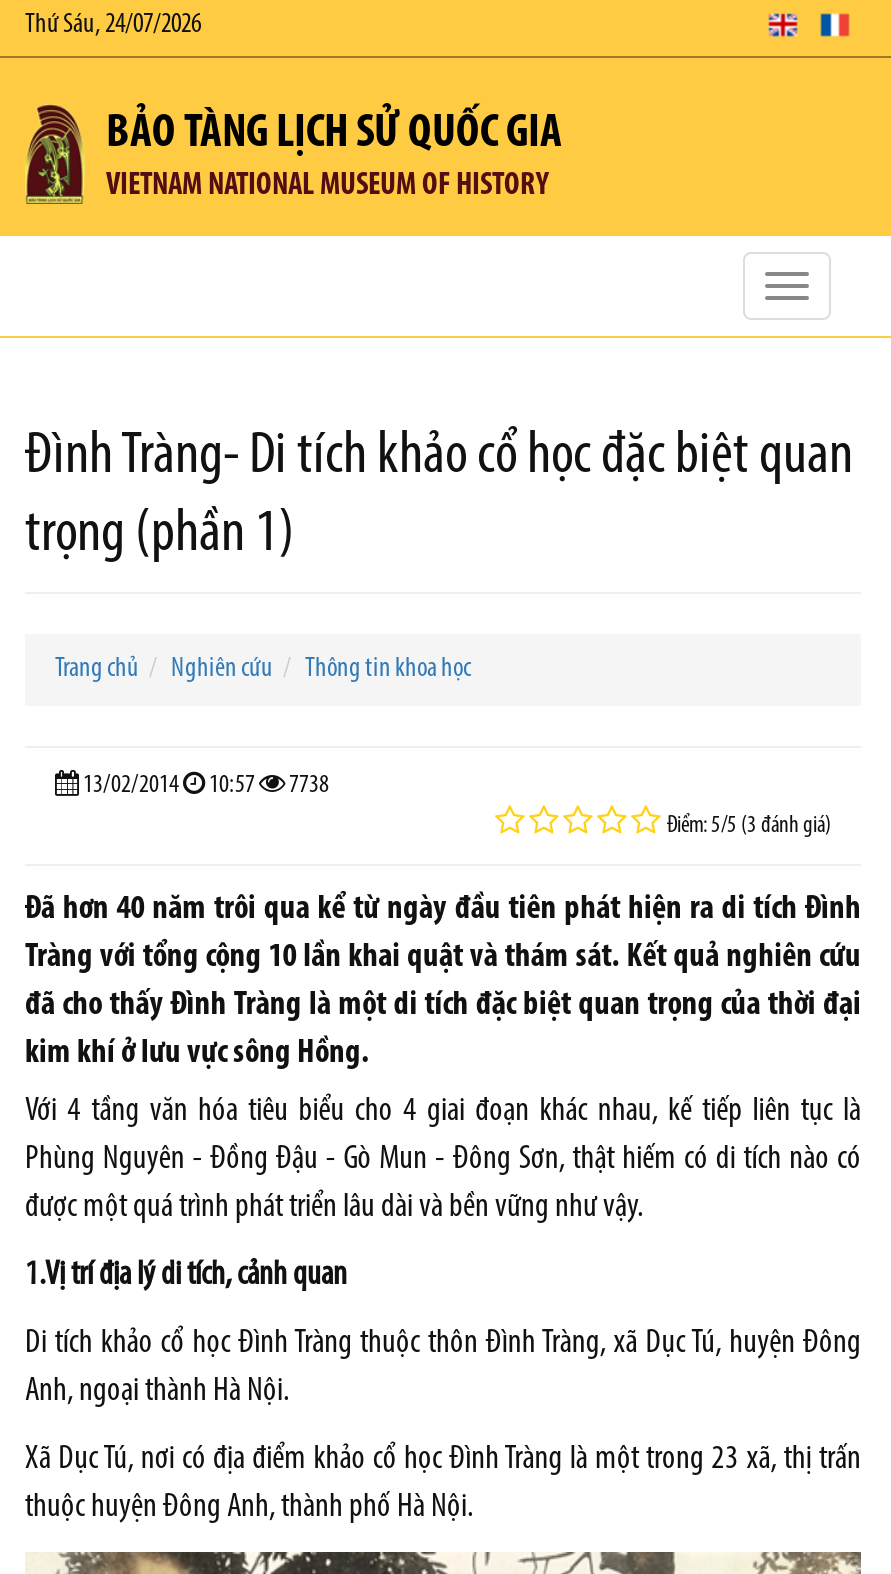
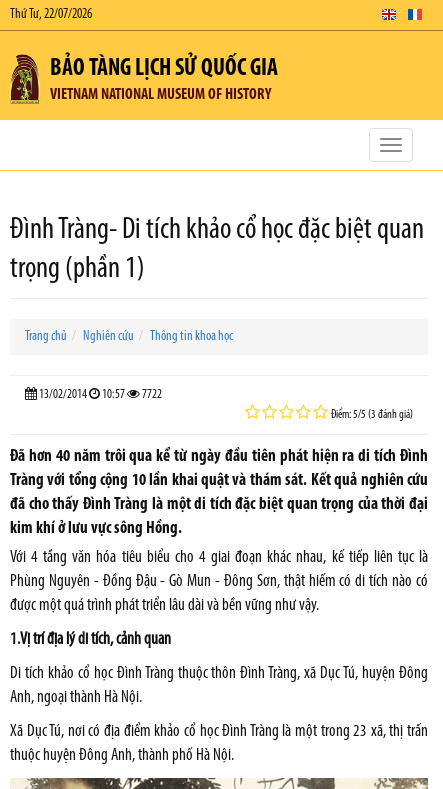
- Thứ Sáu, 24/07/2026
+ Thứ Tư, 22/07/2026

- 13/02/2014 10:57 7738
+ 13/02/2014 10:57 7722
